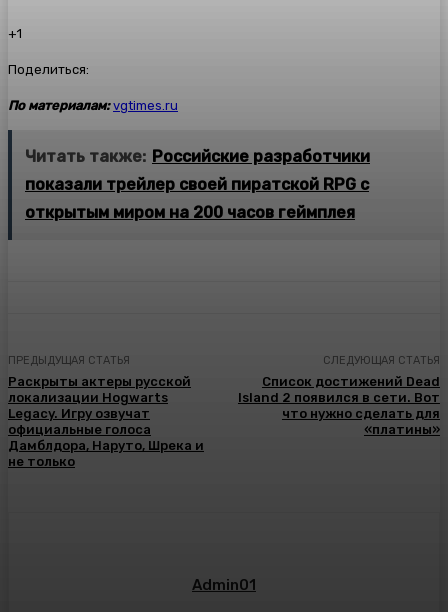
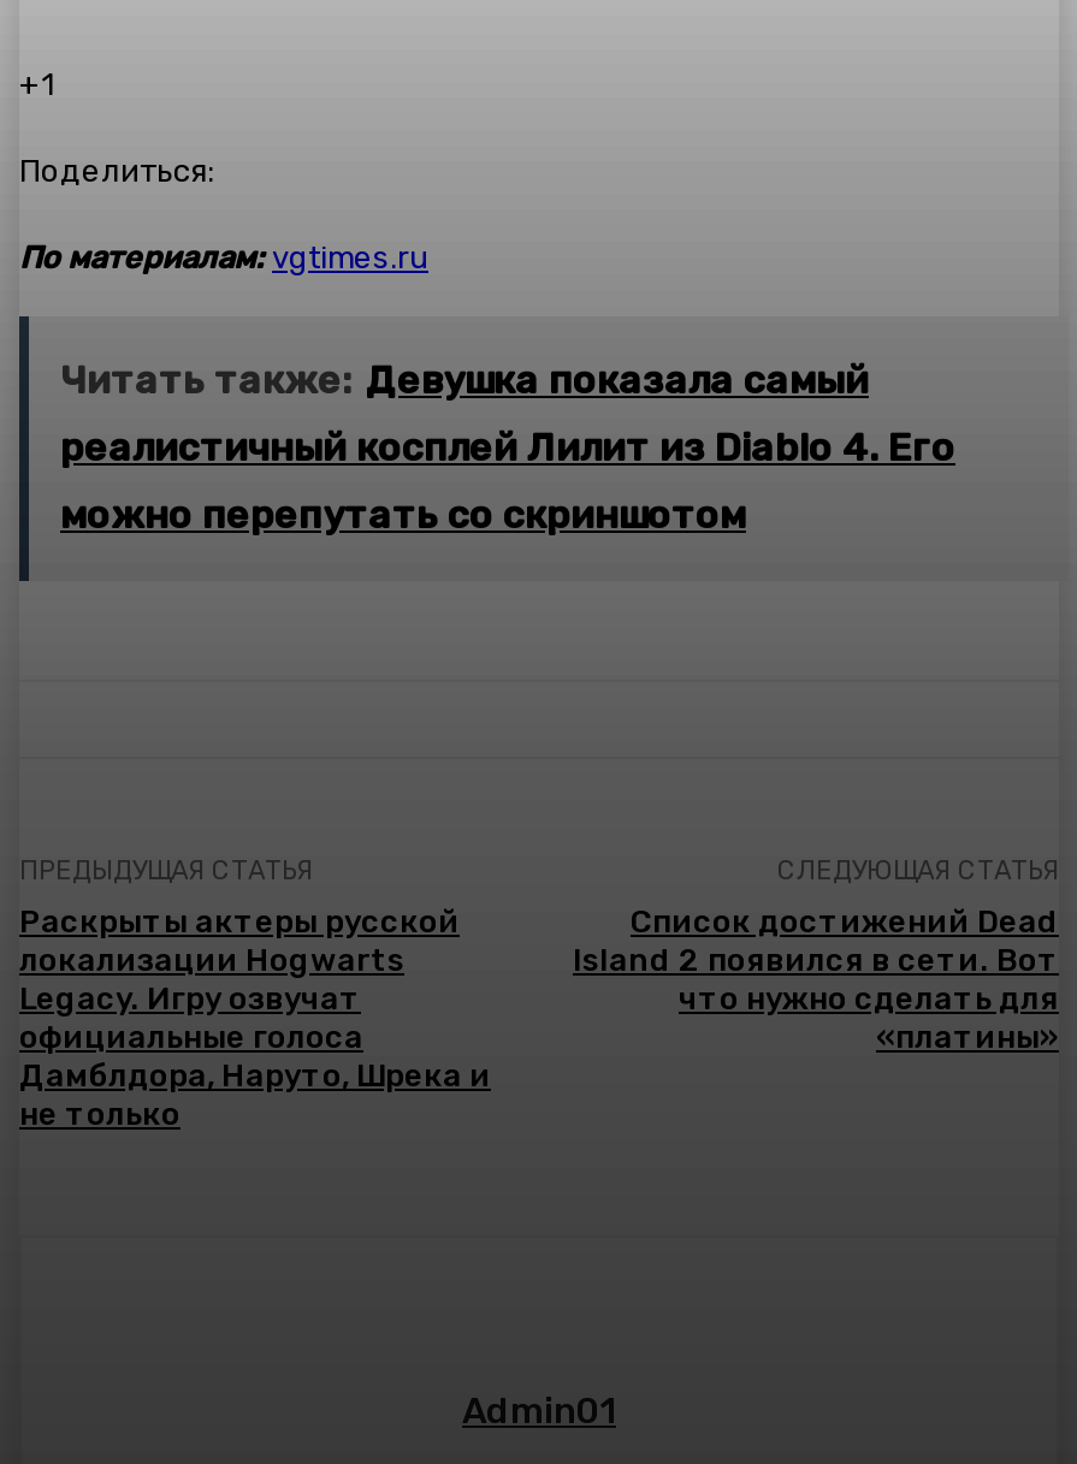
- Читать также: Российские разработчики
+ Читать также: Девушка показала самый

- показали трейлер своей пиратской RPG с
+ реалистичный косплей Лилит из Diablo 4. Его

- открытым миром на 200 часов геймплея
+ можно перепутать со скриншотом
